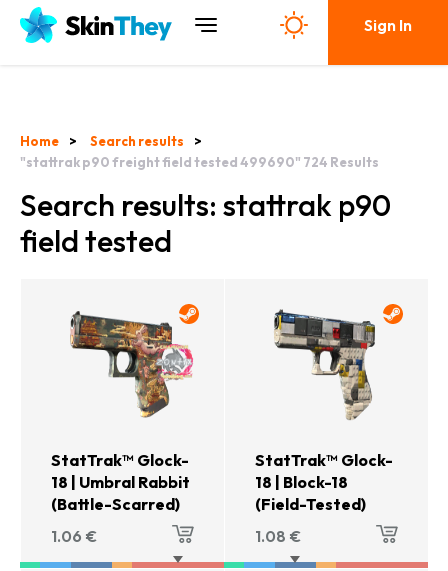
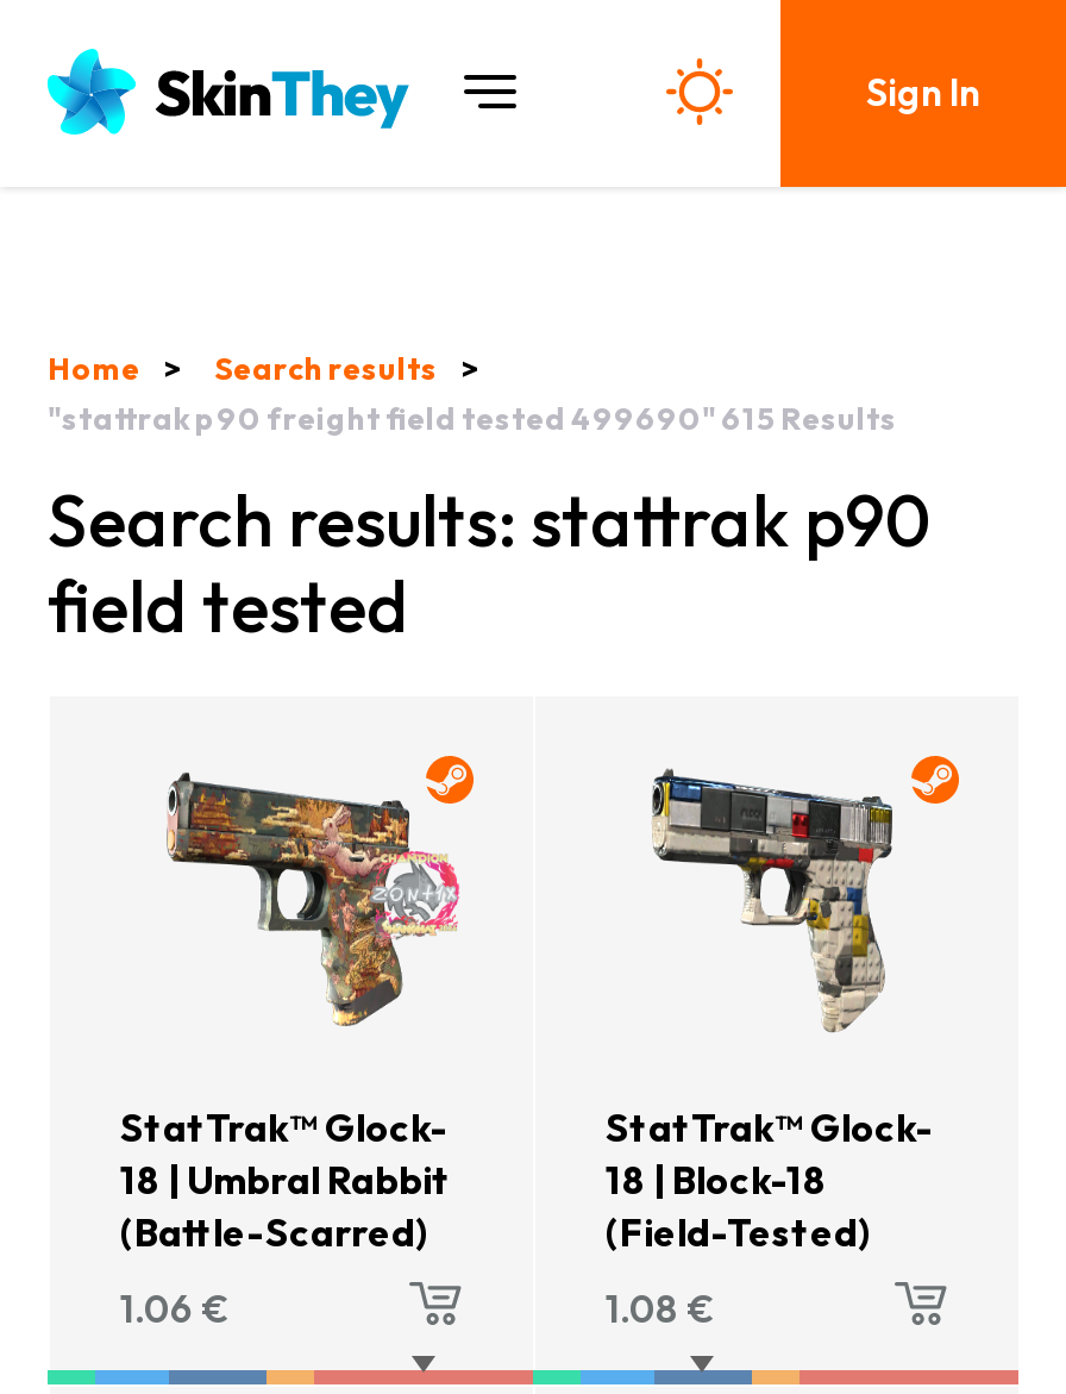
- "stattrak p90 freight field tested 499690" 724 Results
+ "stattrak p90 freight field tested 499690" 615 Results
